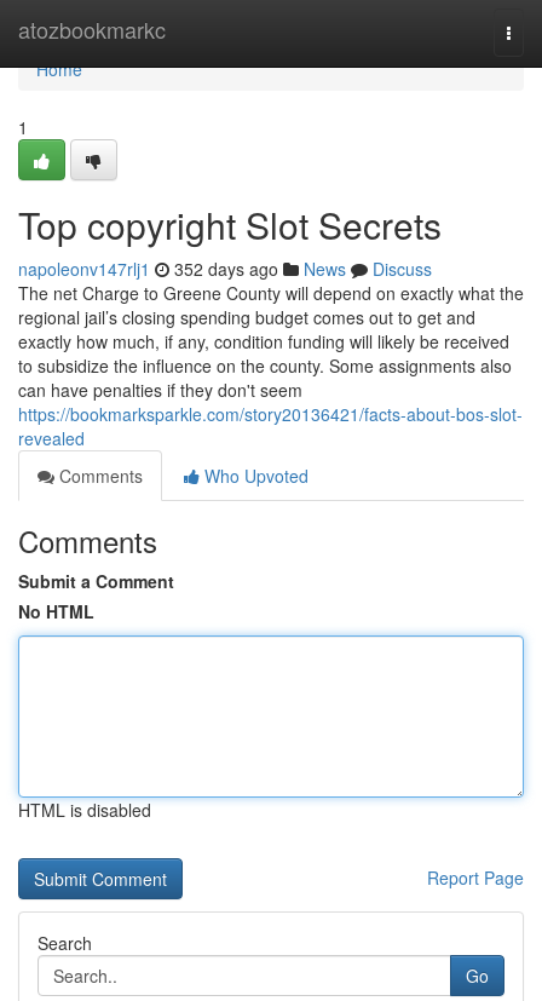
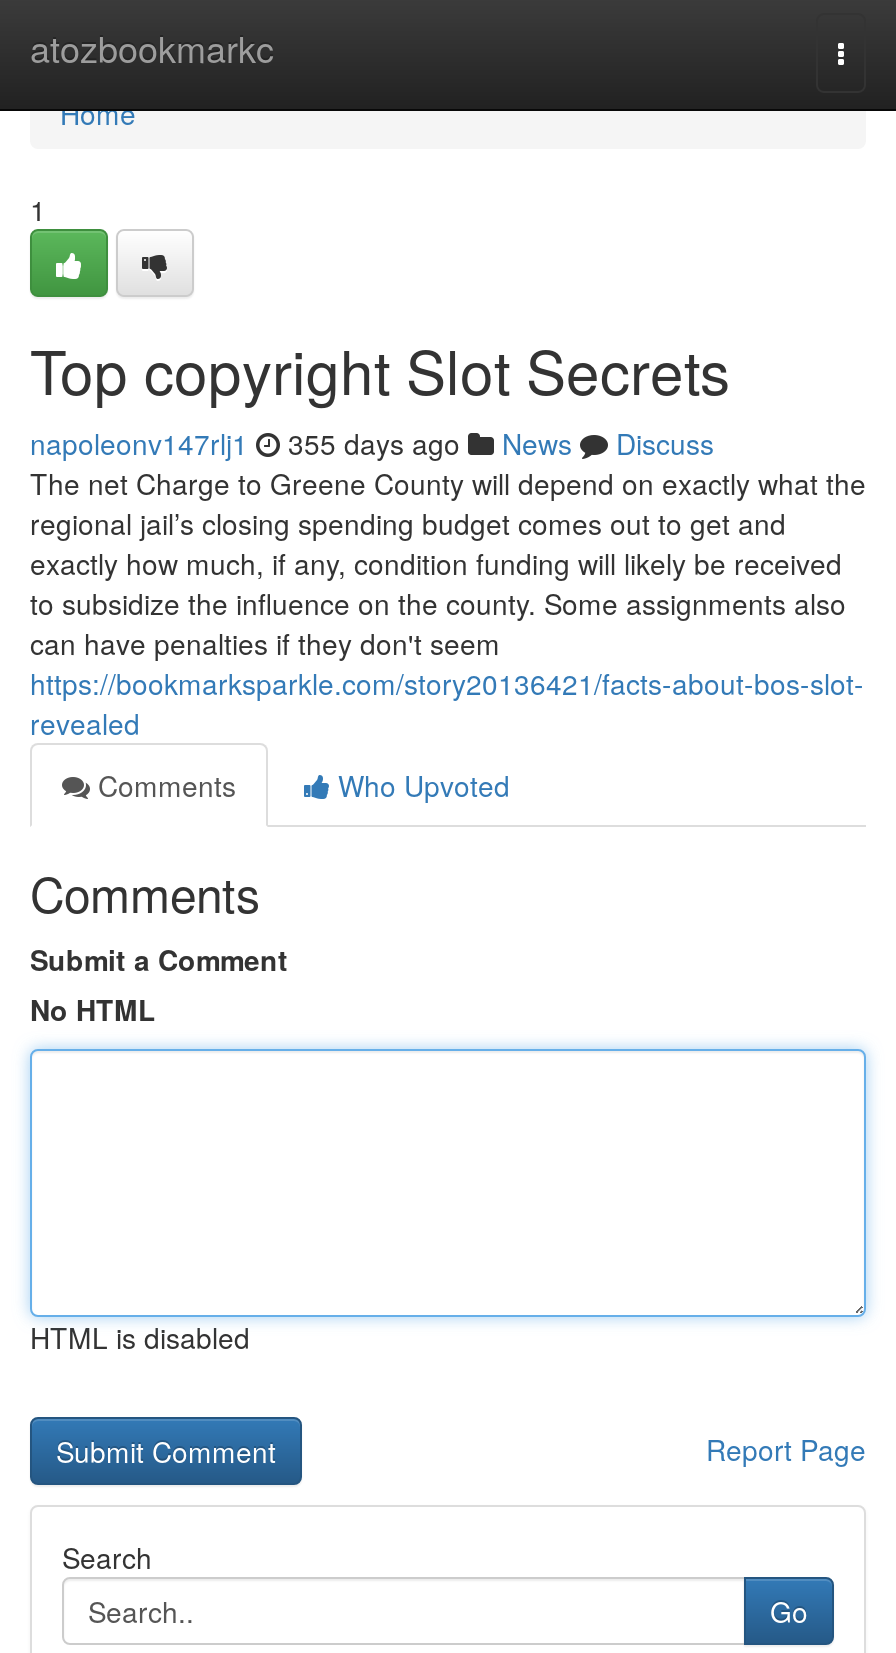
- napoleonv147rlj1 352 days ago News Discuss
+ napoleonv147rlj1 355 days ago News Discuss
